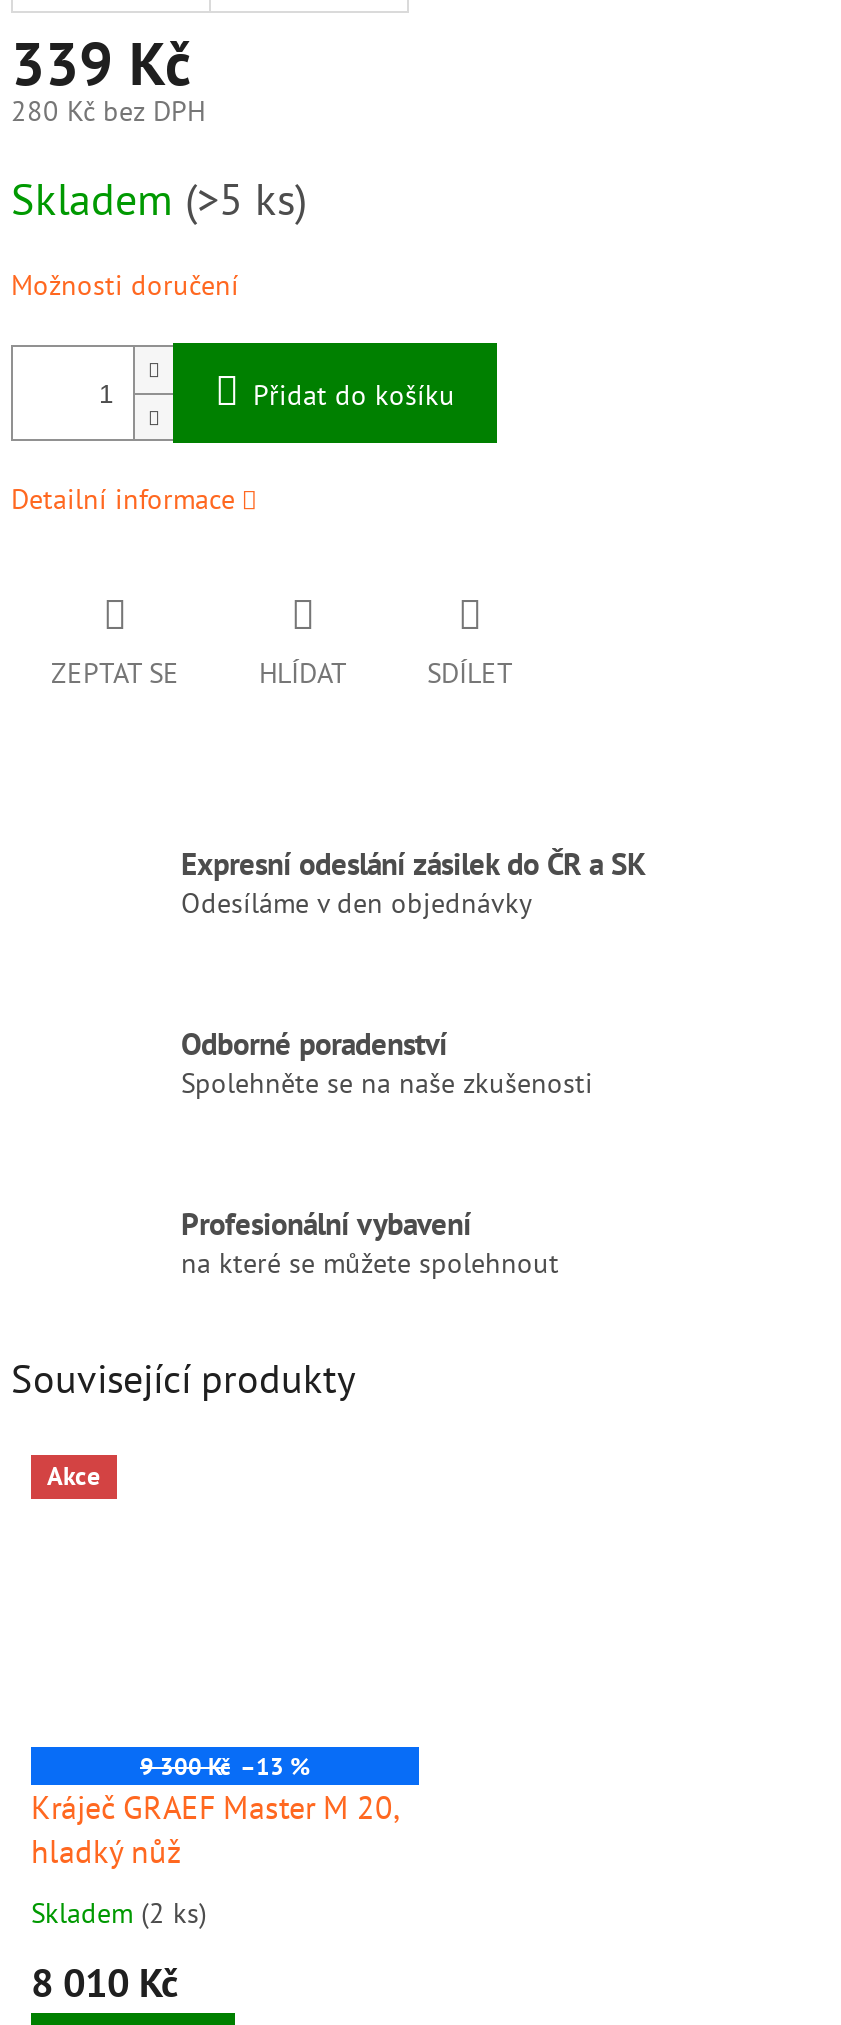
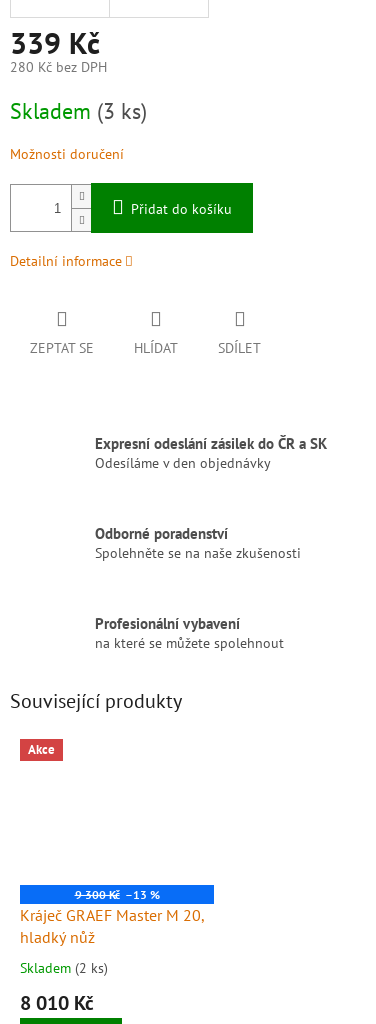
- Skladem (>5 ks)
+ Skladem (3 ks)
